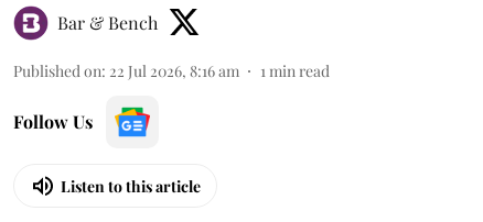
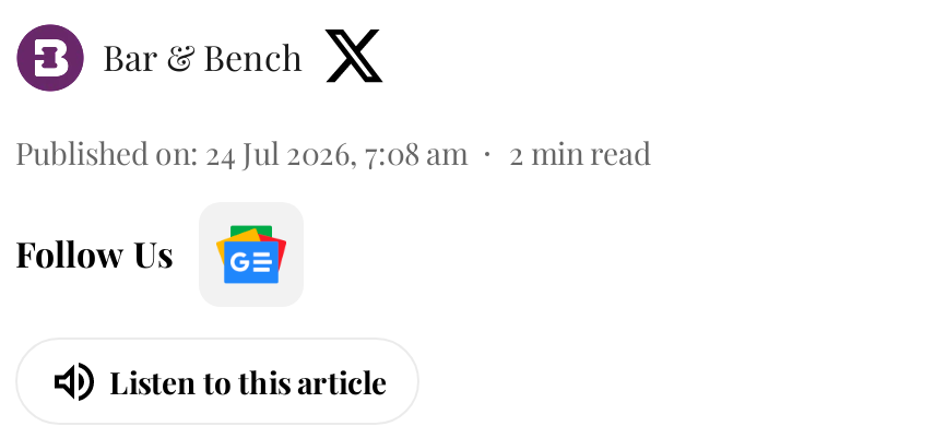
- Published on: 22 Jul 2026, 8:16 am
+ Published on: 24 Jul 2026, 7:08 am

- 1 min read
+ 2 min read
